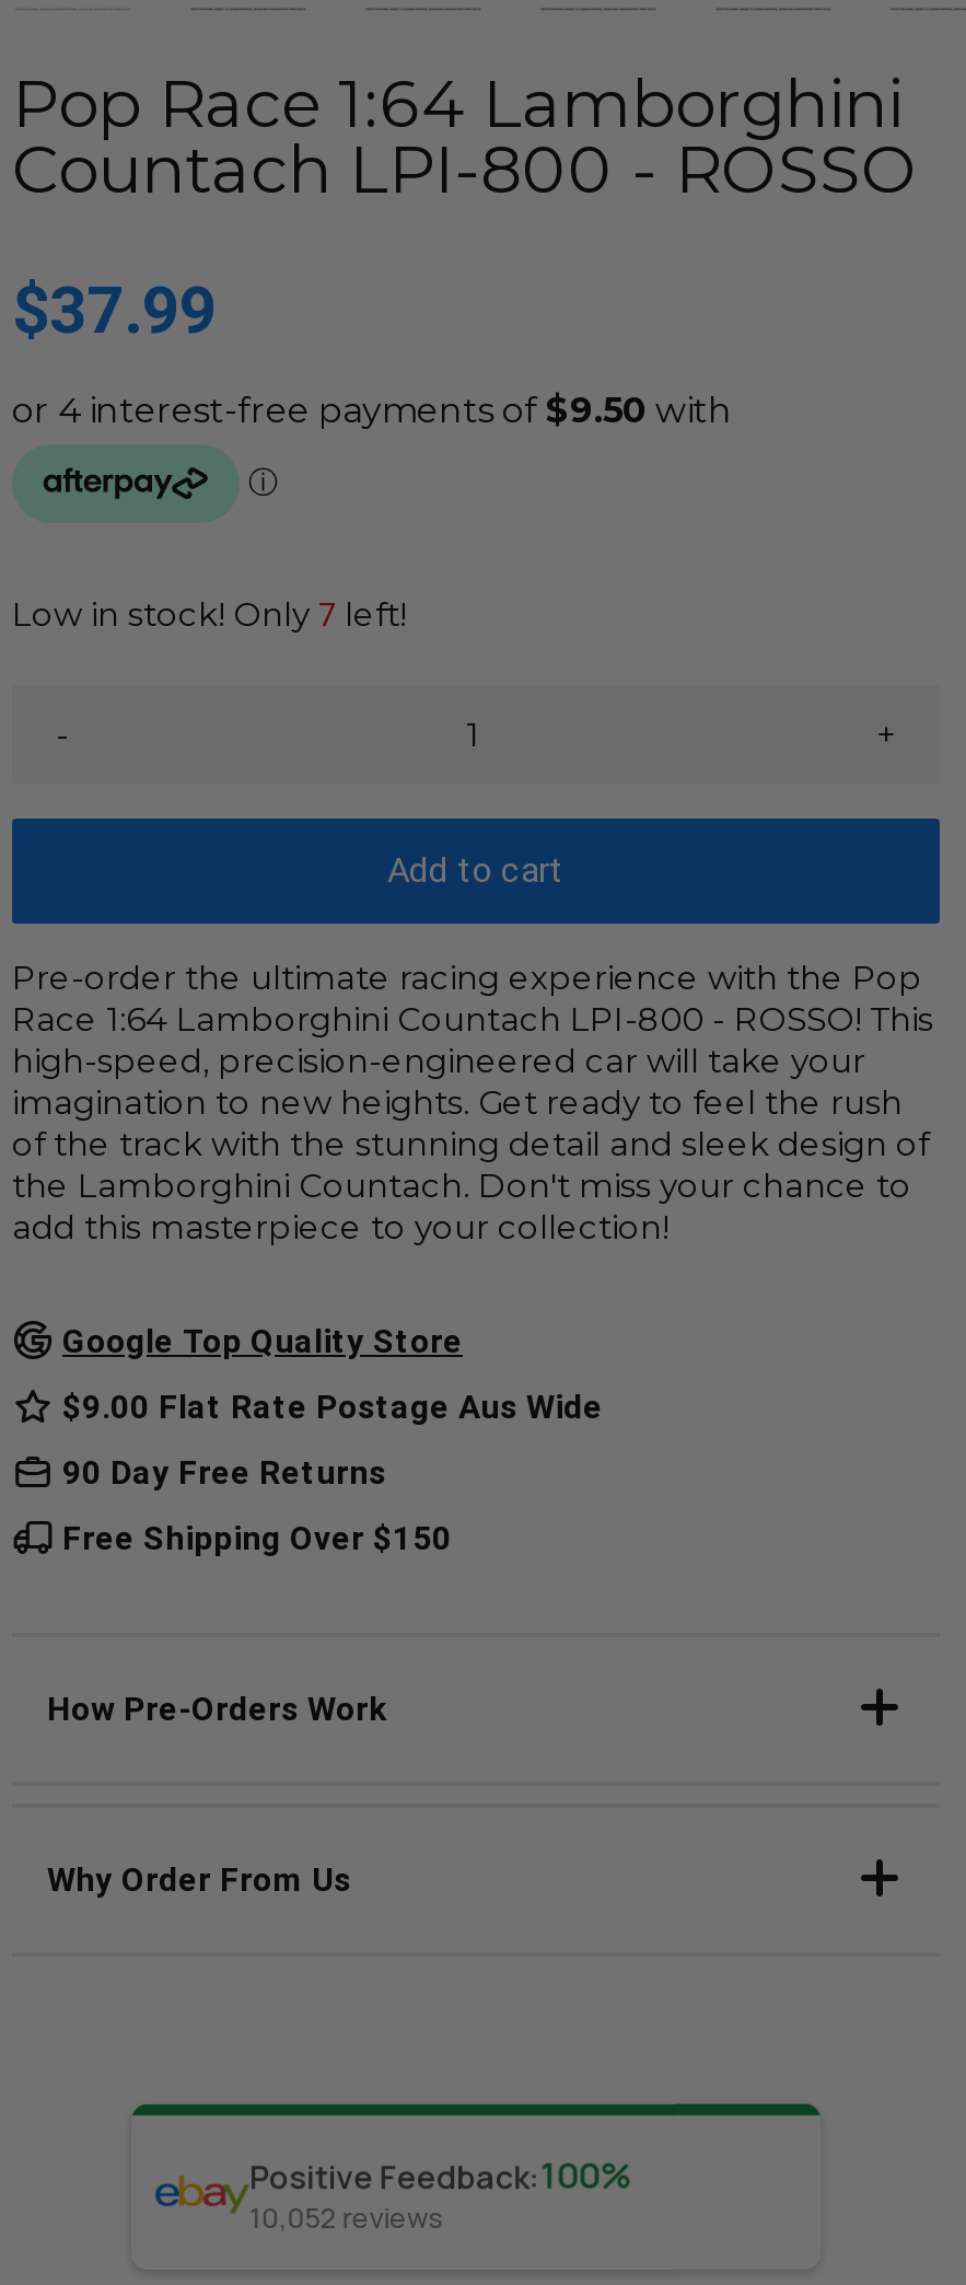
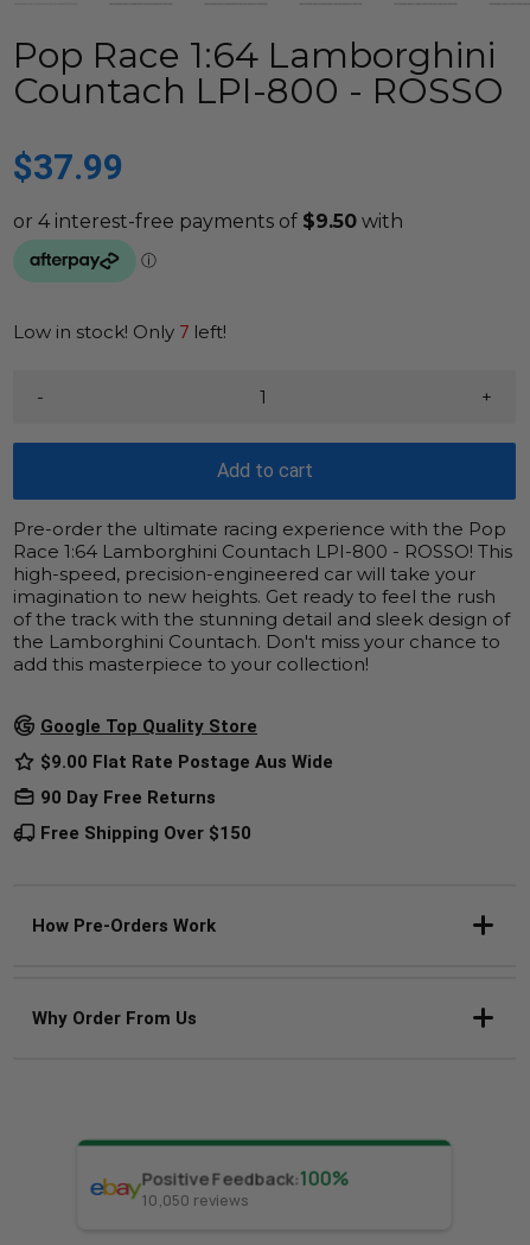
- 10,052 reviews
+ 10,050 reviews
